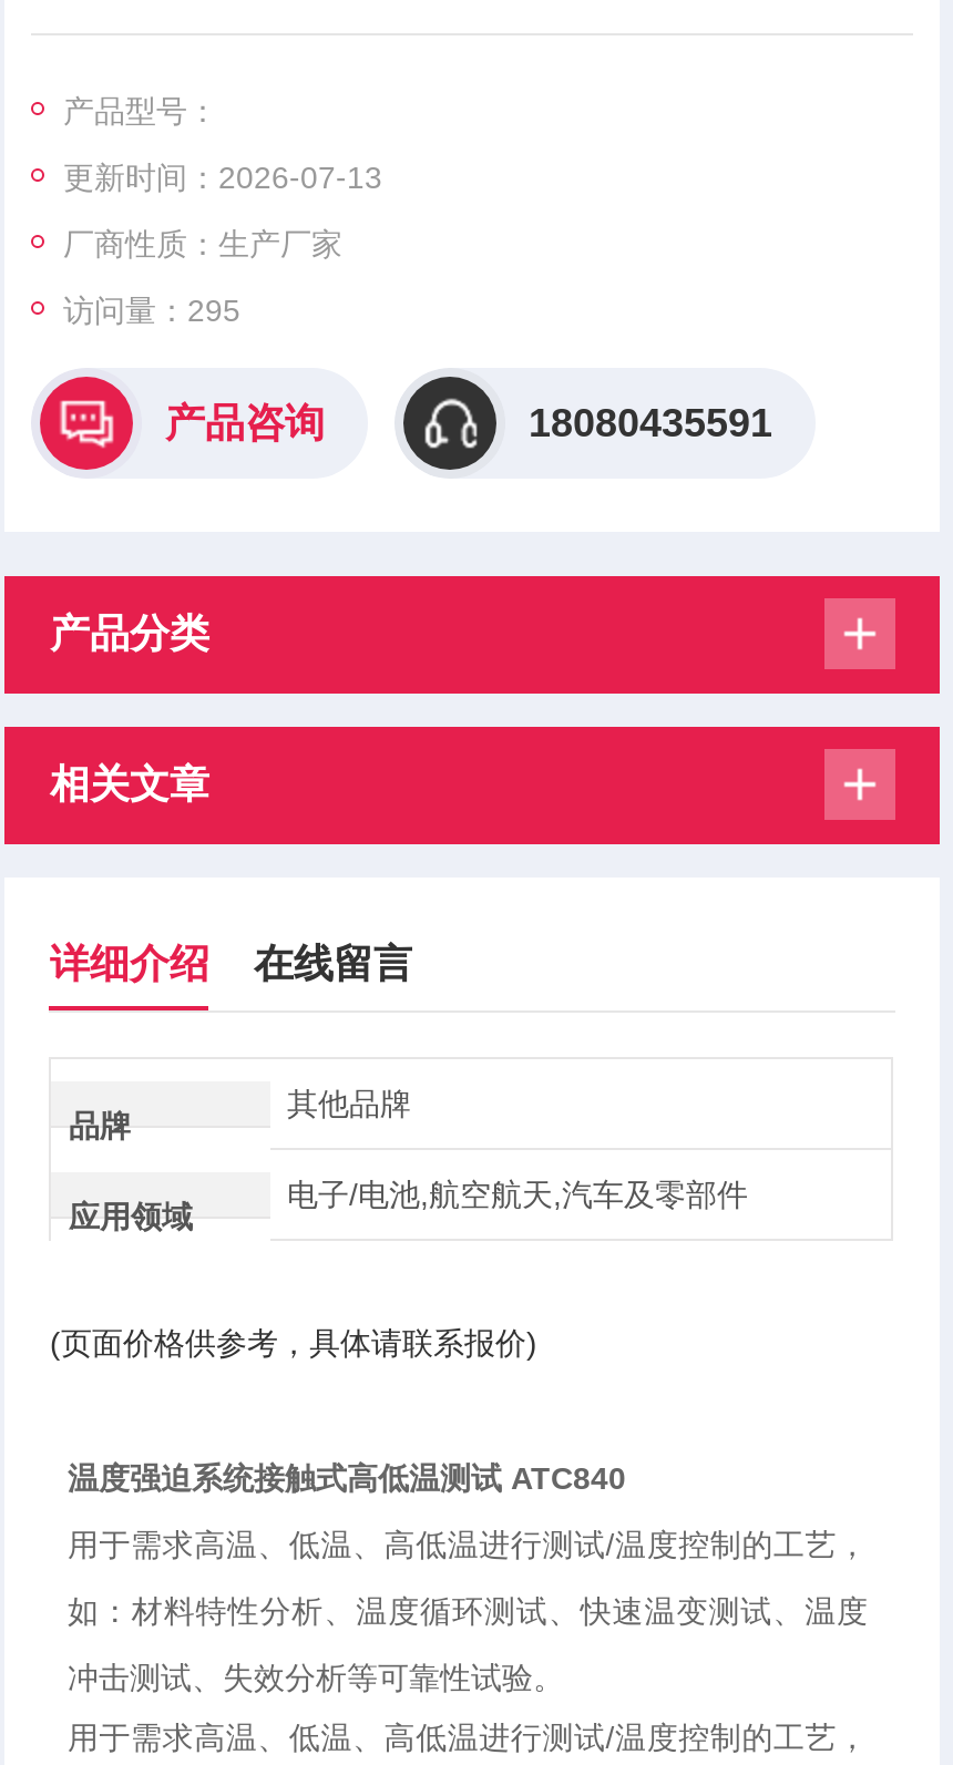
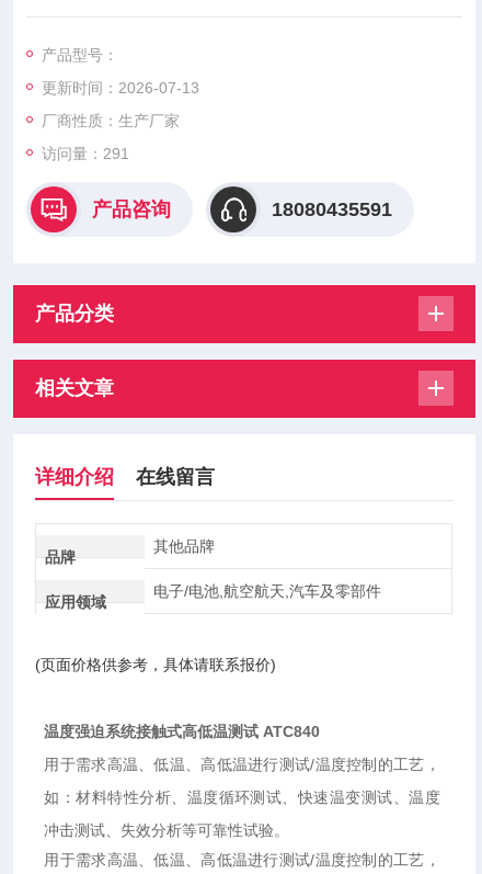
- 访问量：295
+ 访问量：291
